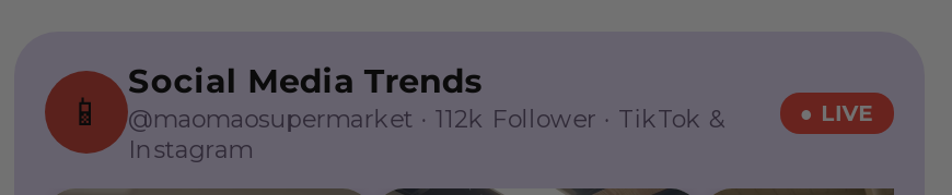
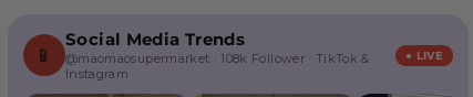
- @maomaosupermarket · 112k Follower · TikTok &
+ @maomaosupermarket · 108k Follower · TikTok &
